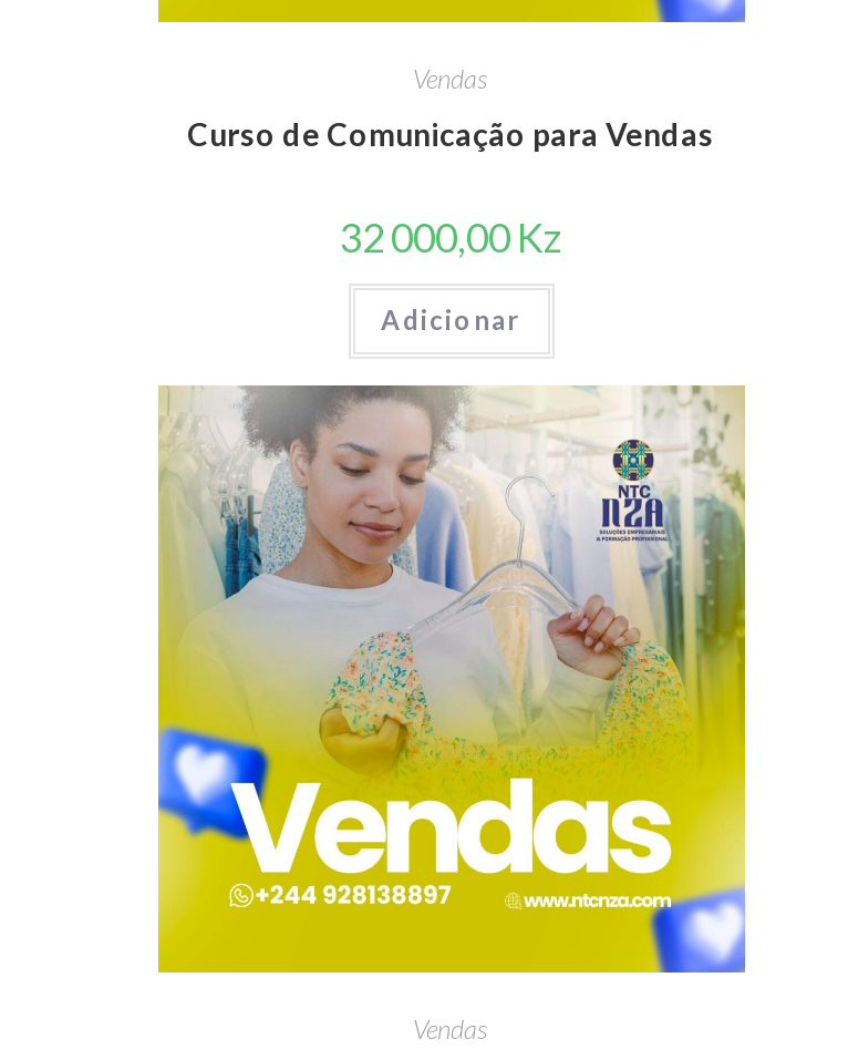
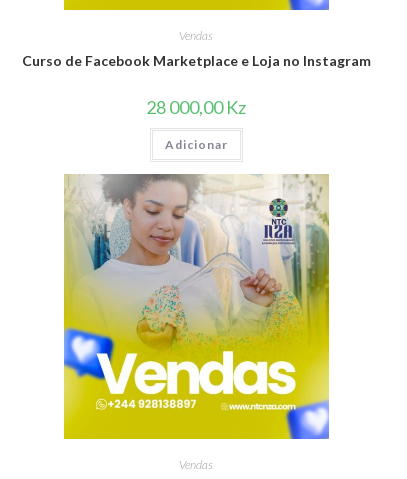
- Curso de Comunicação para Vendas
+ Curso de Facebook Marketplace e Loja no Instagram

- 32 000,00 Kz
+ 28 000,00 Kz
